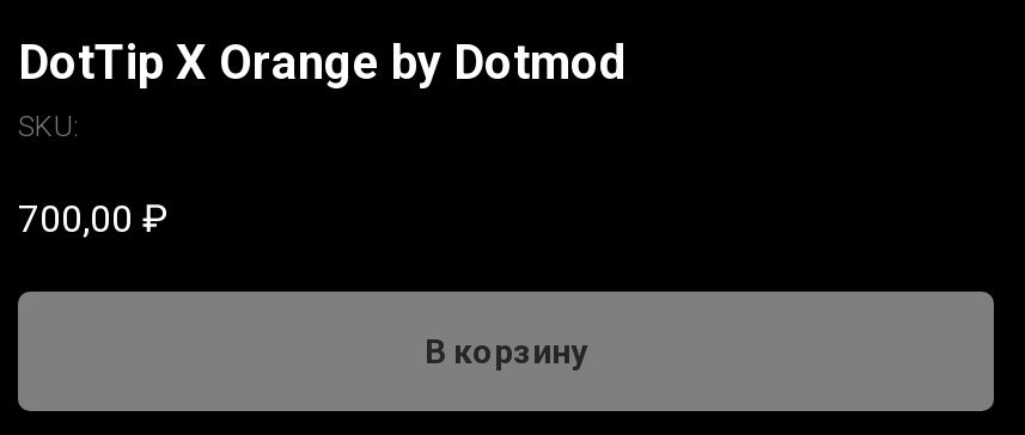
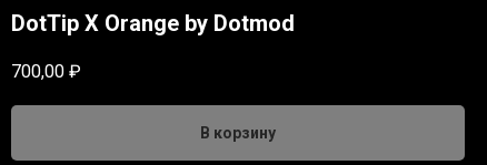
- SKU:
